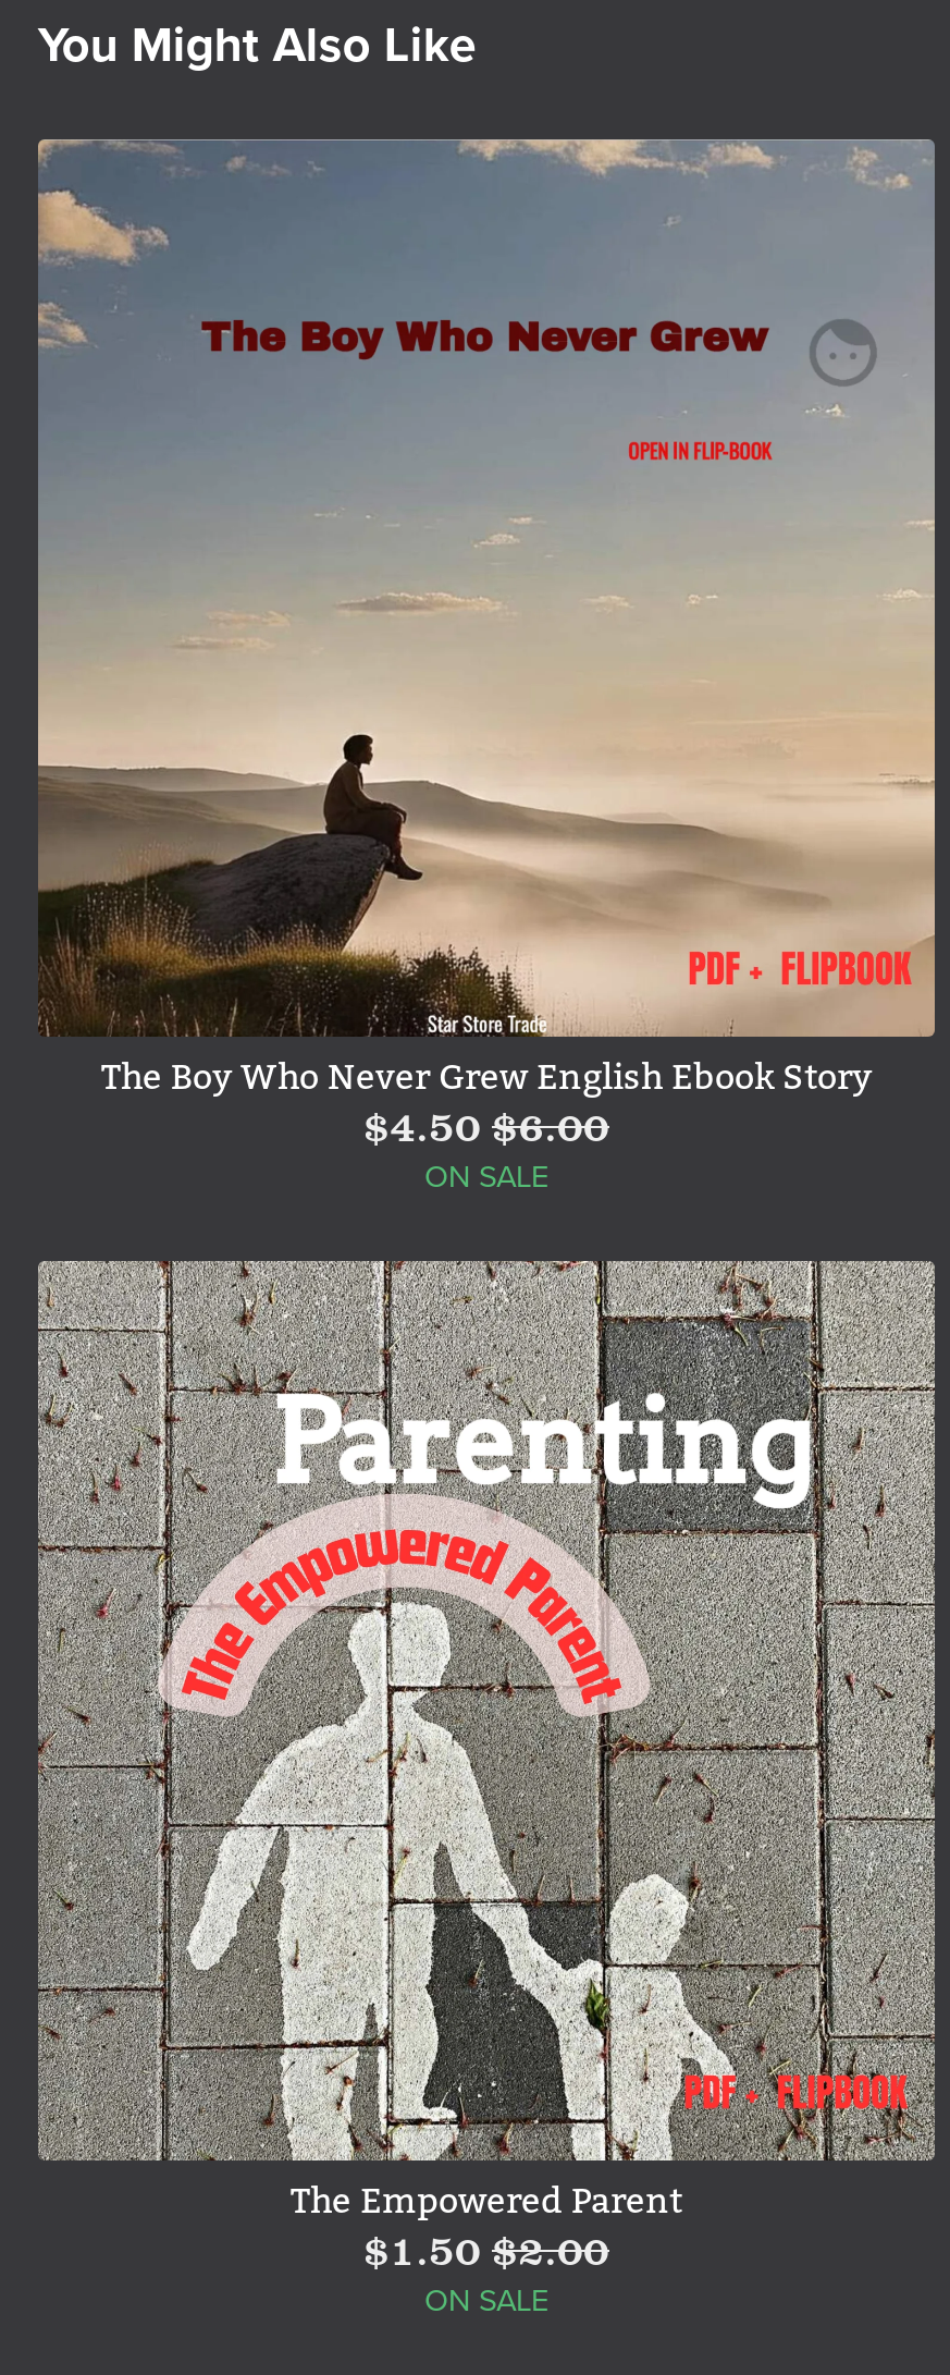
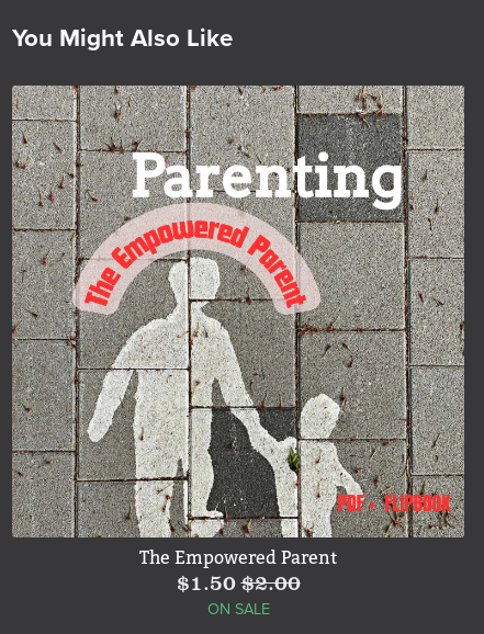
- [image]
- The Boy Who Never Grew English Ebook Story
- $4.50 $6.00
- ON SALE
